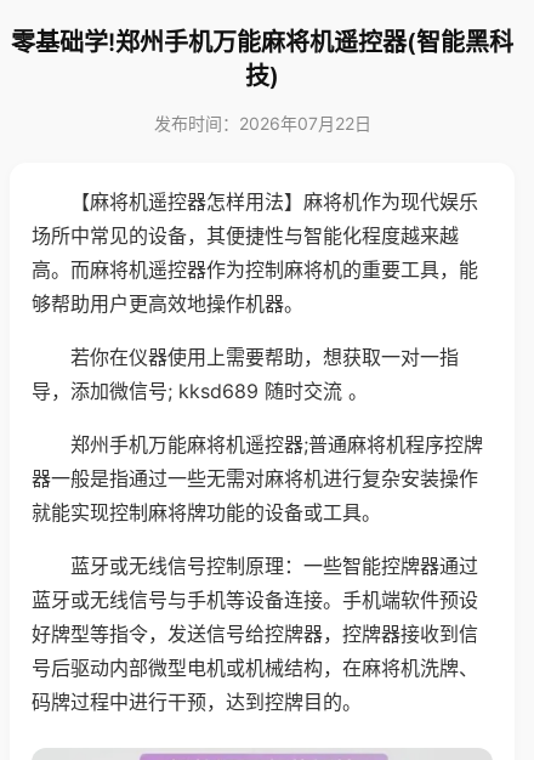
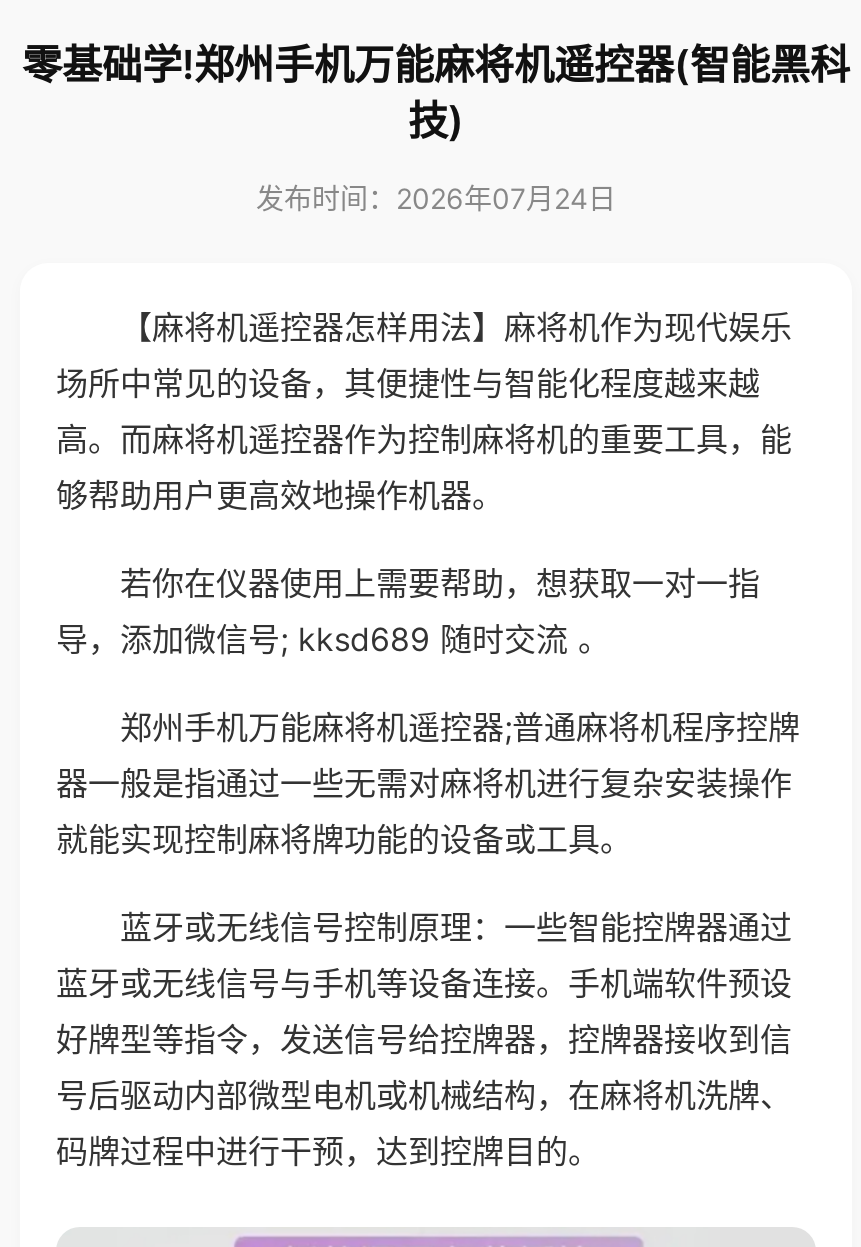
- 发布时间：2026年07月22日
+ 发布时间：2026年07月24日
